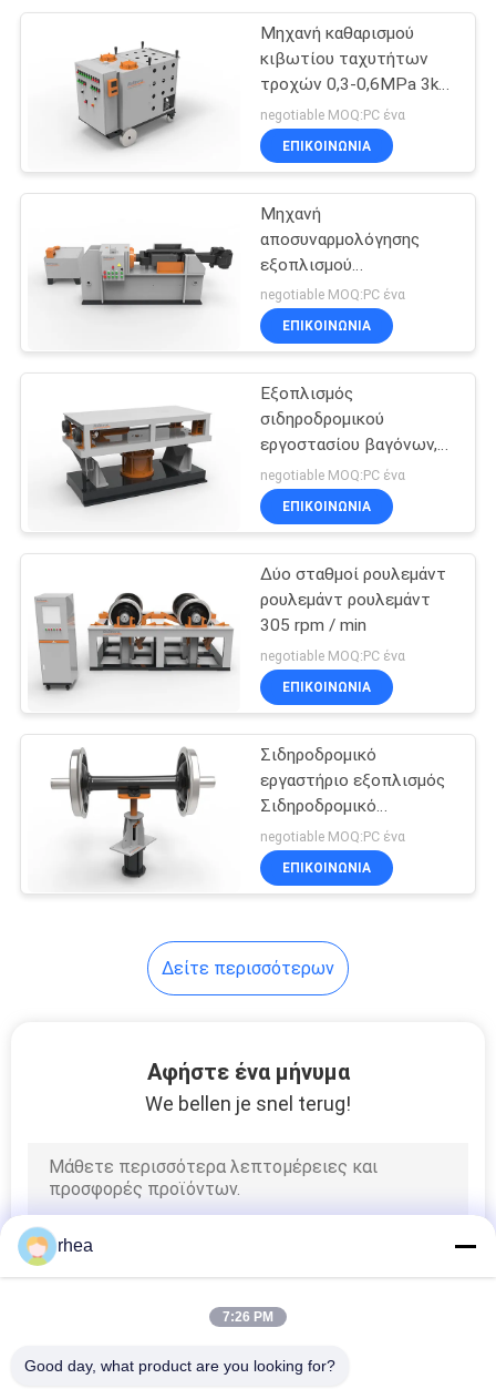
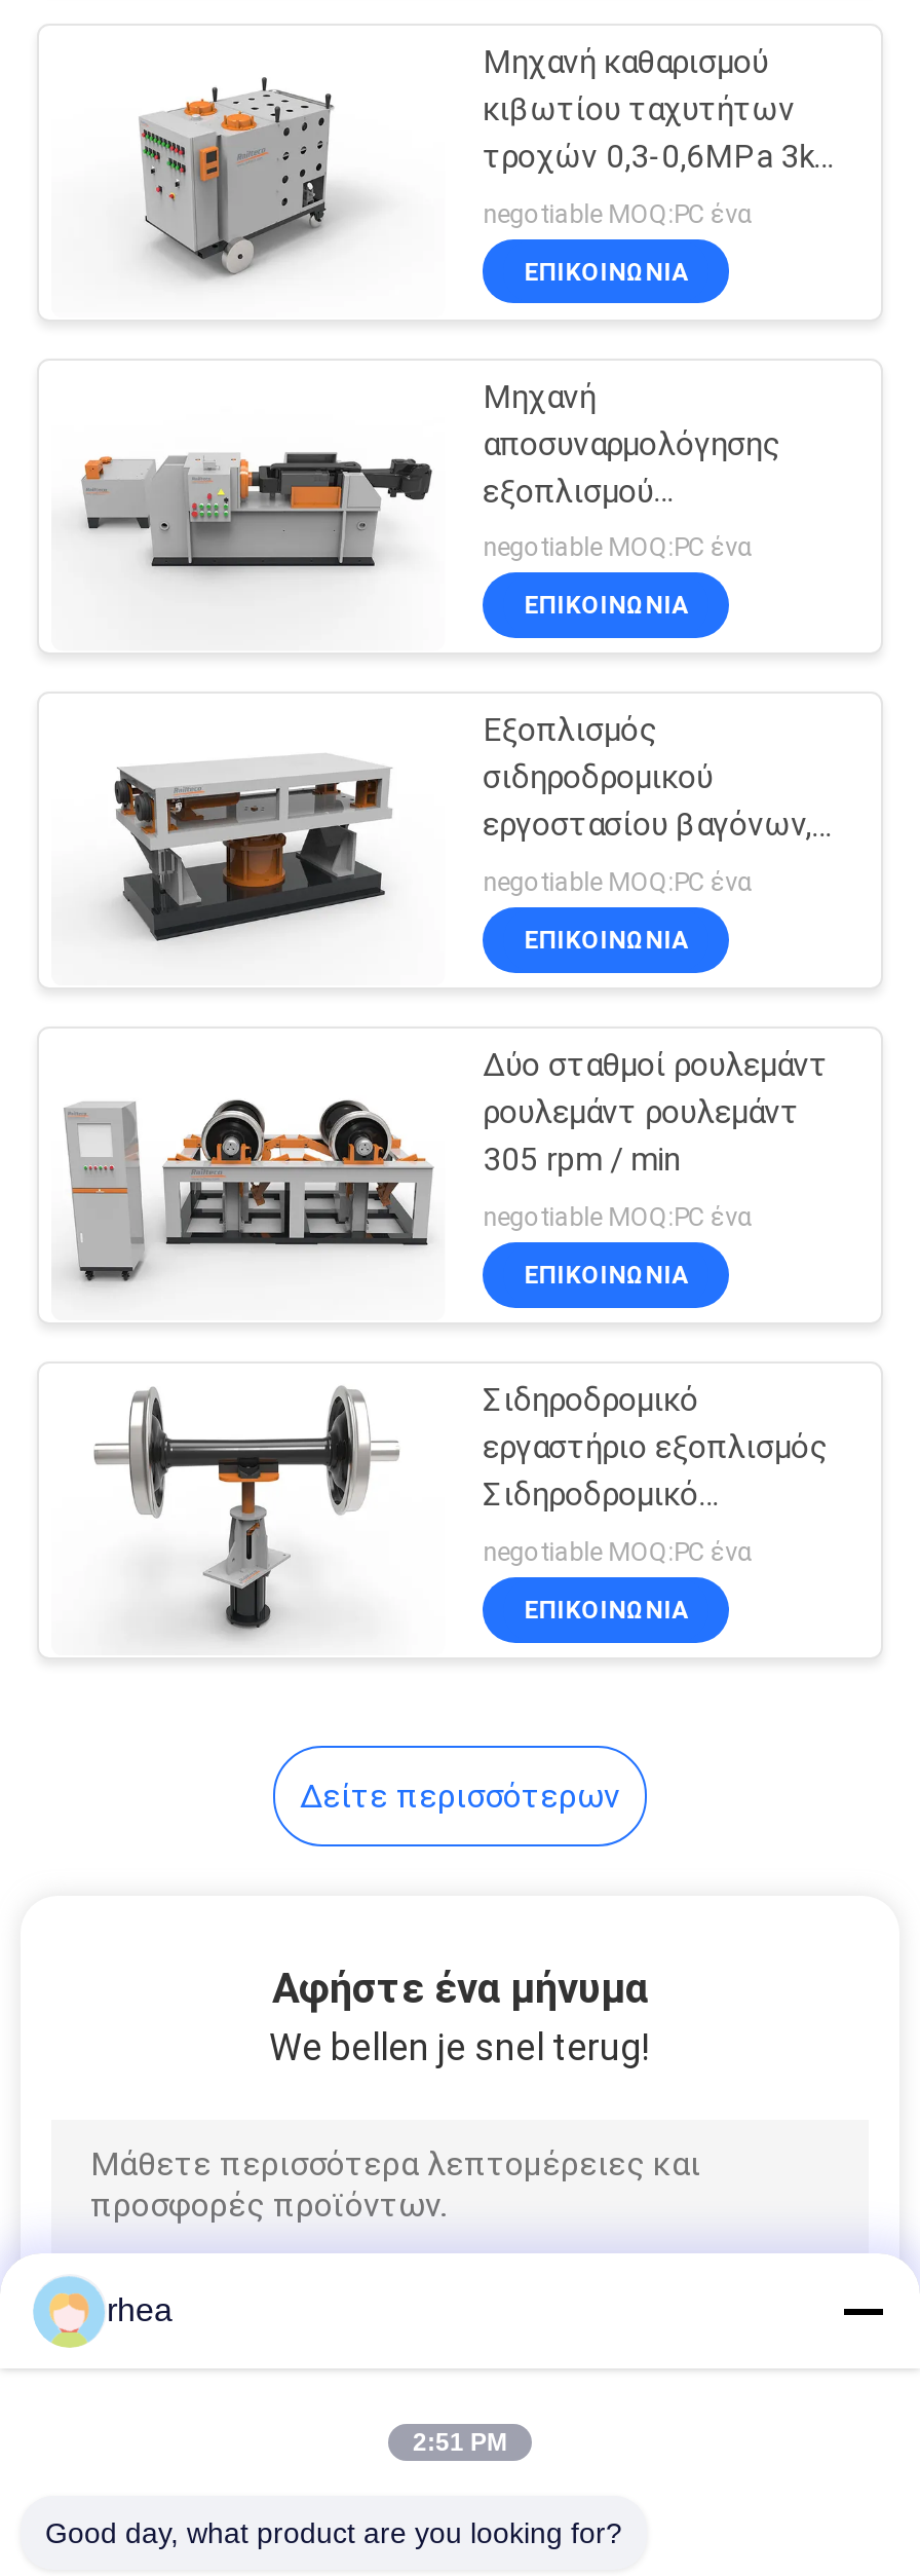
- 7:26 PM
+ 2:51 PM
